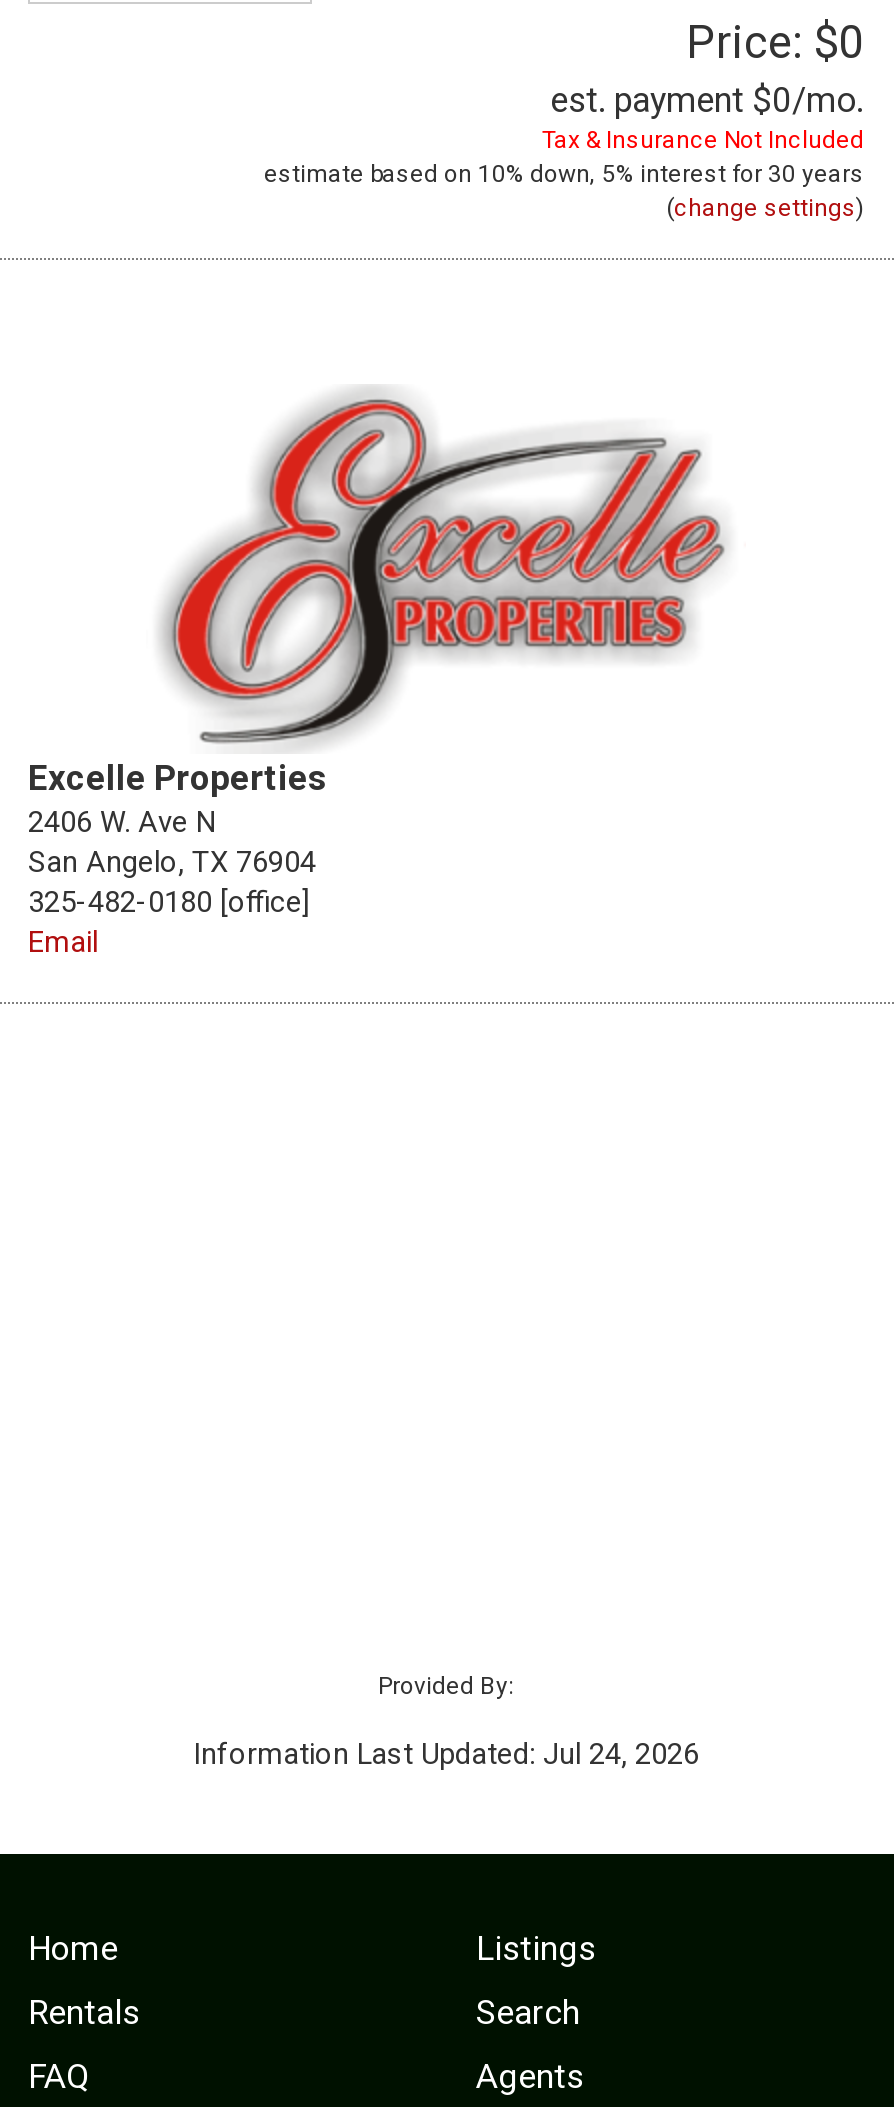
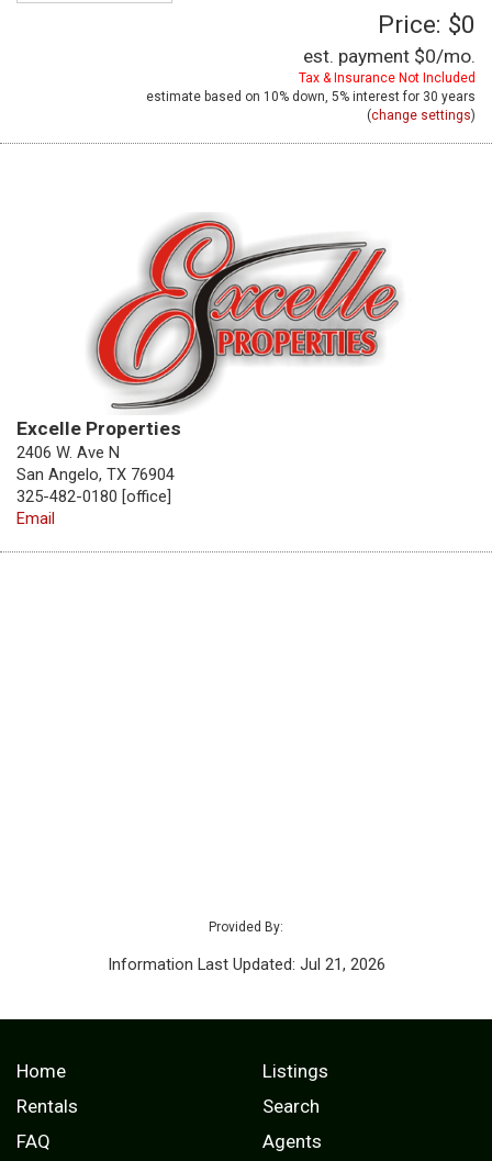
- Information Last Updated: Jul 24, 2026
+ Information Last Updated: Jul 21, 2026
